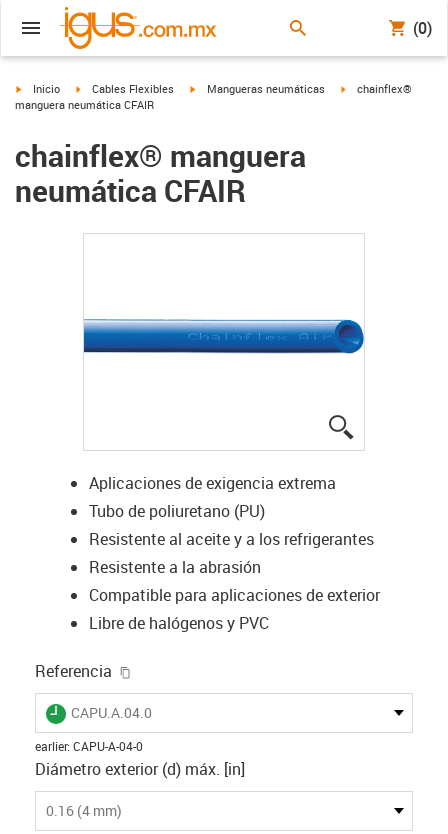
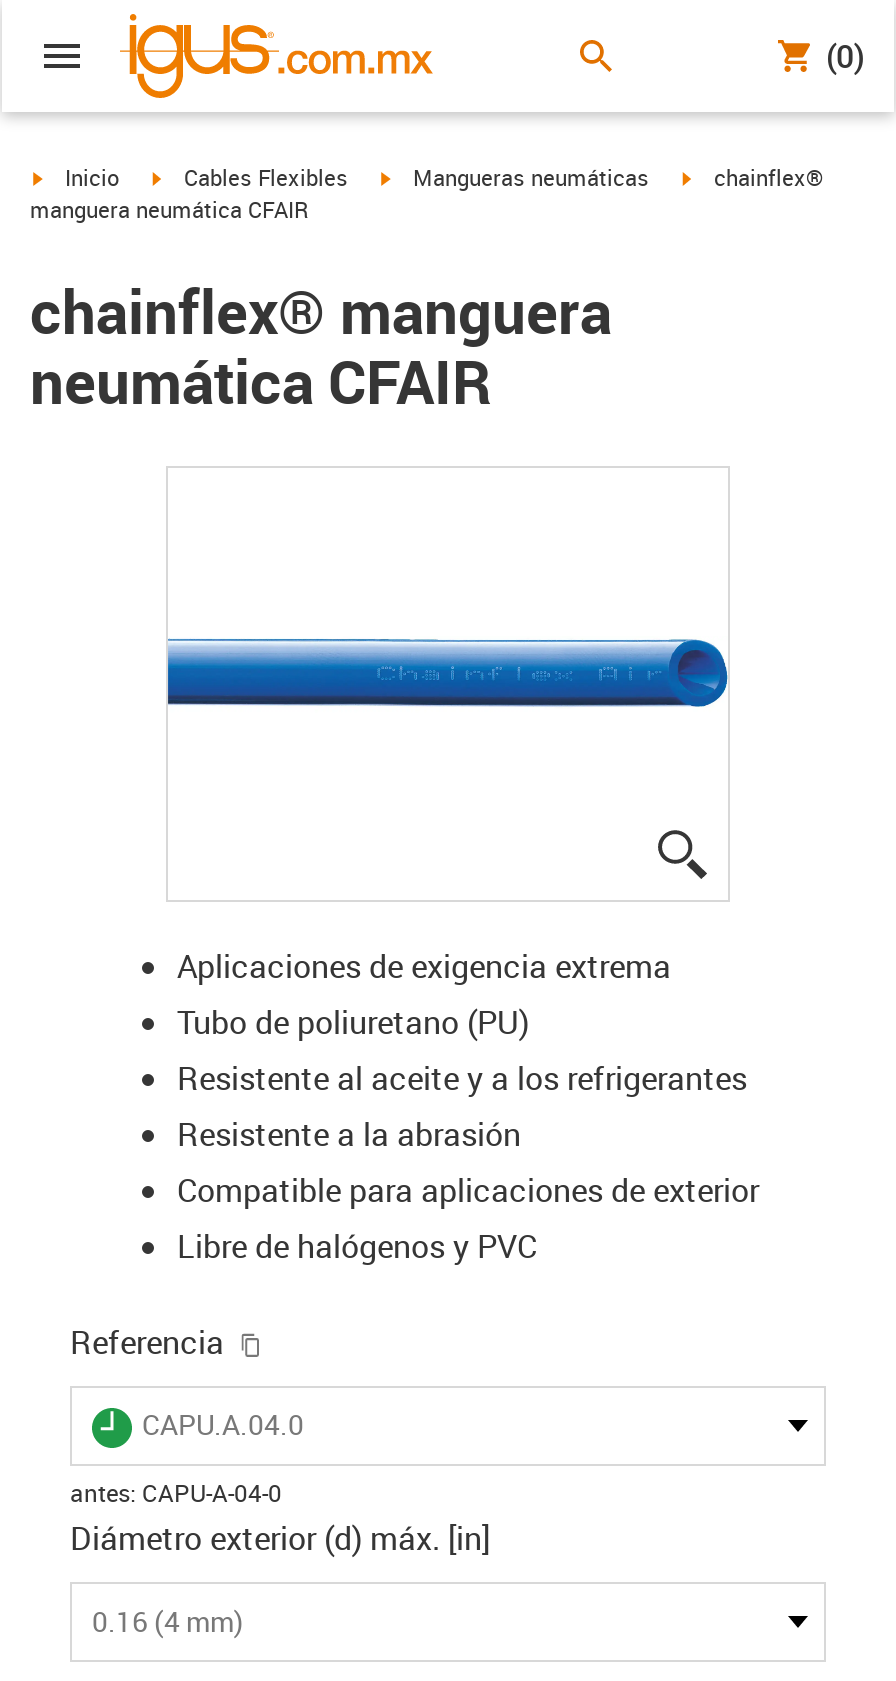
- earlier: CAPU-A-04-0
+ antes: CAPU-A-04-0
